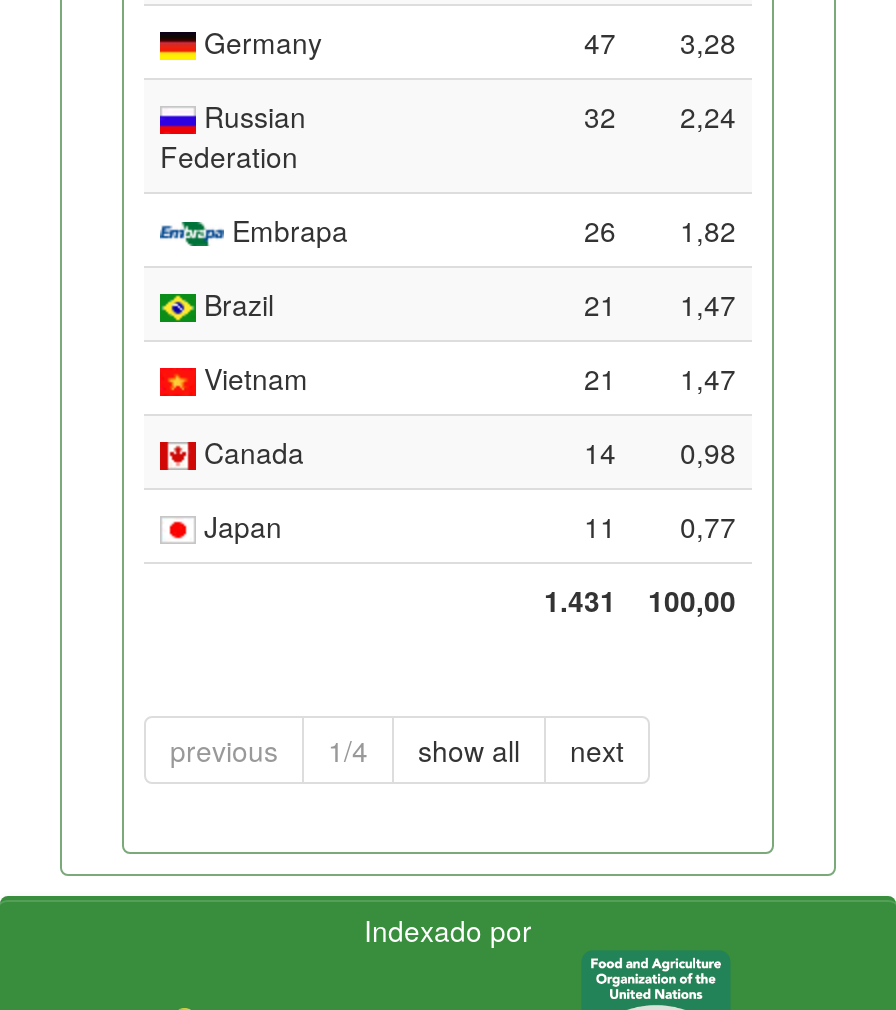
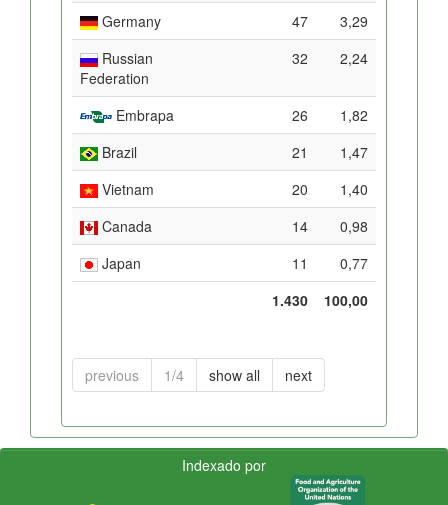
- 47 3,28
+ 47 3,29

- 21
+ 20

- 1,47
+ 1,40

- 1.431 100,00
+ 1.430 100,00
